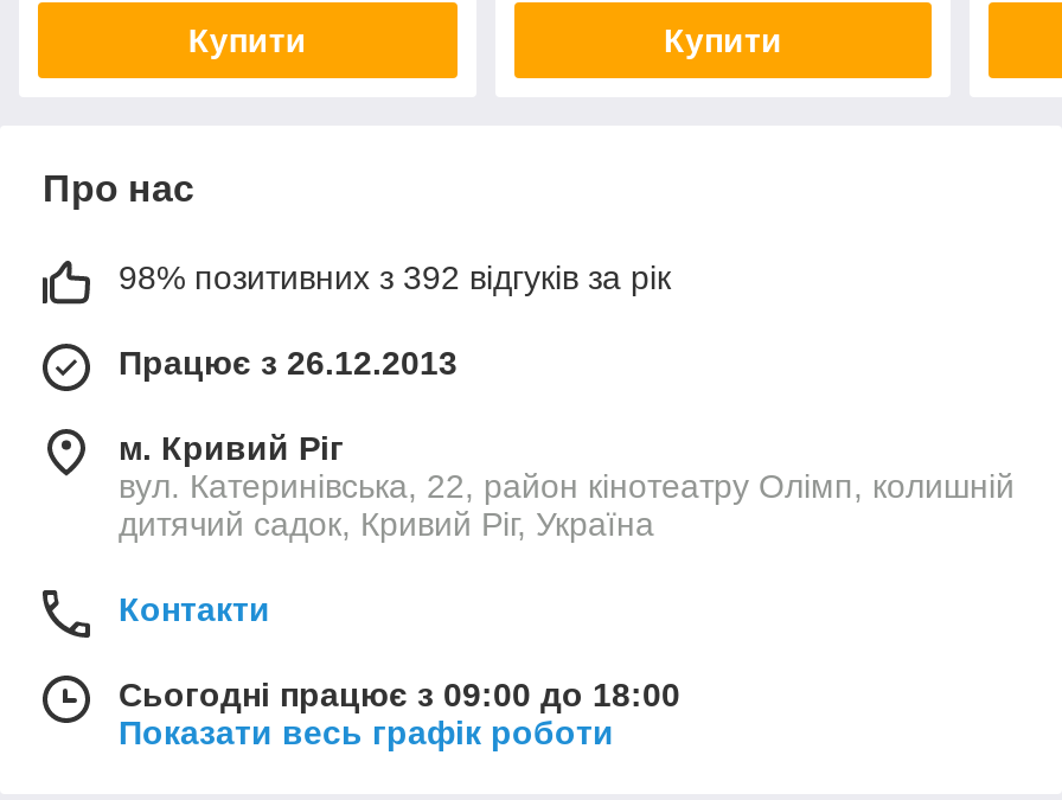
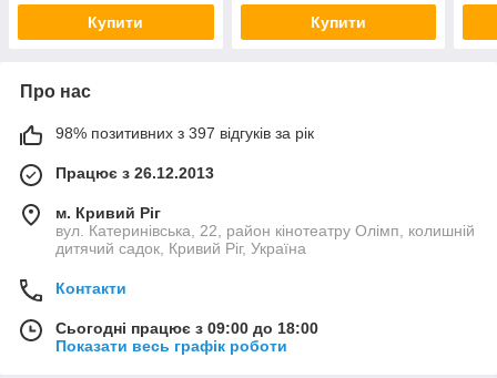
- 98% позитивних з 392 відгуків за рік
+ 98% позитивних з 397 відгуків за рік
